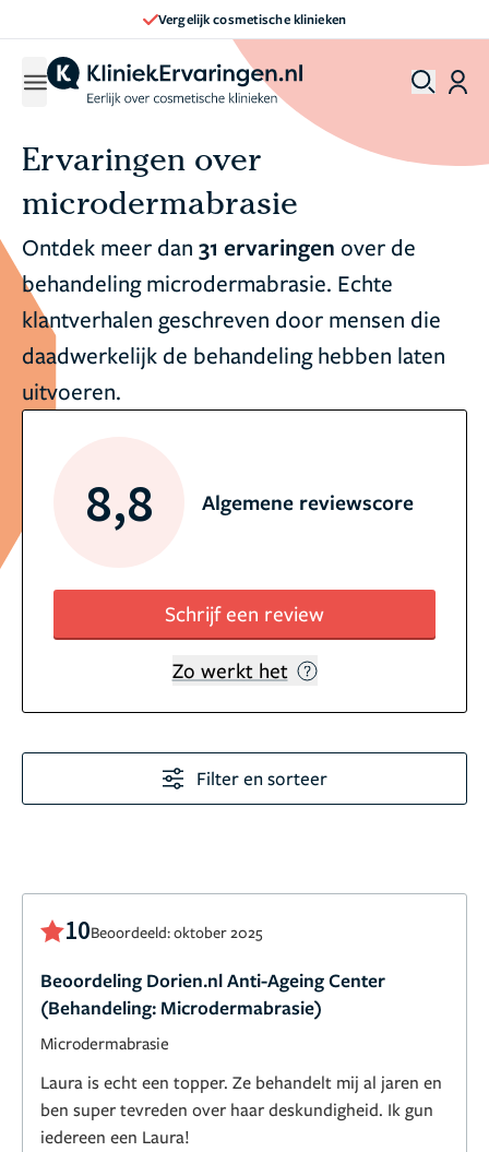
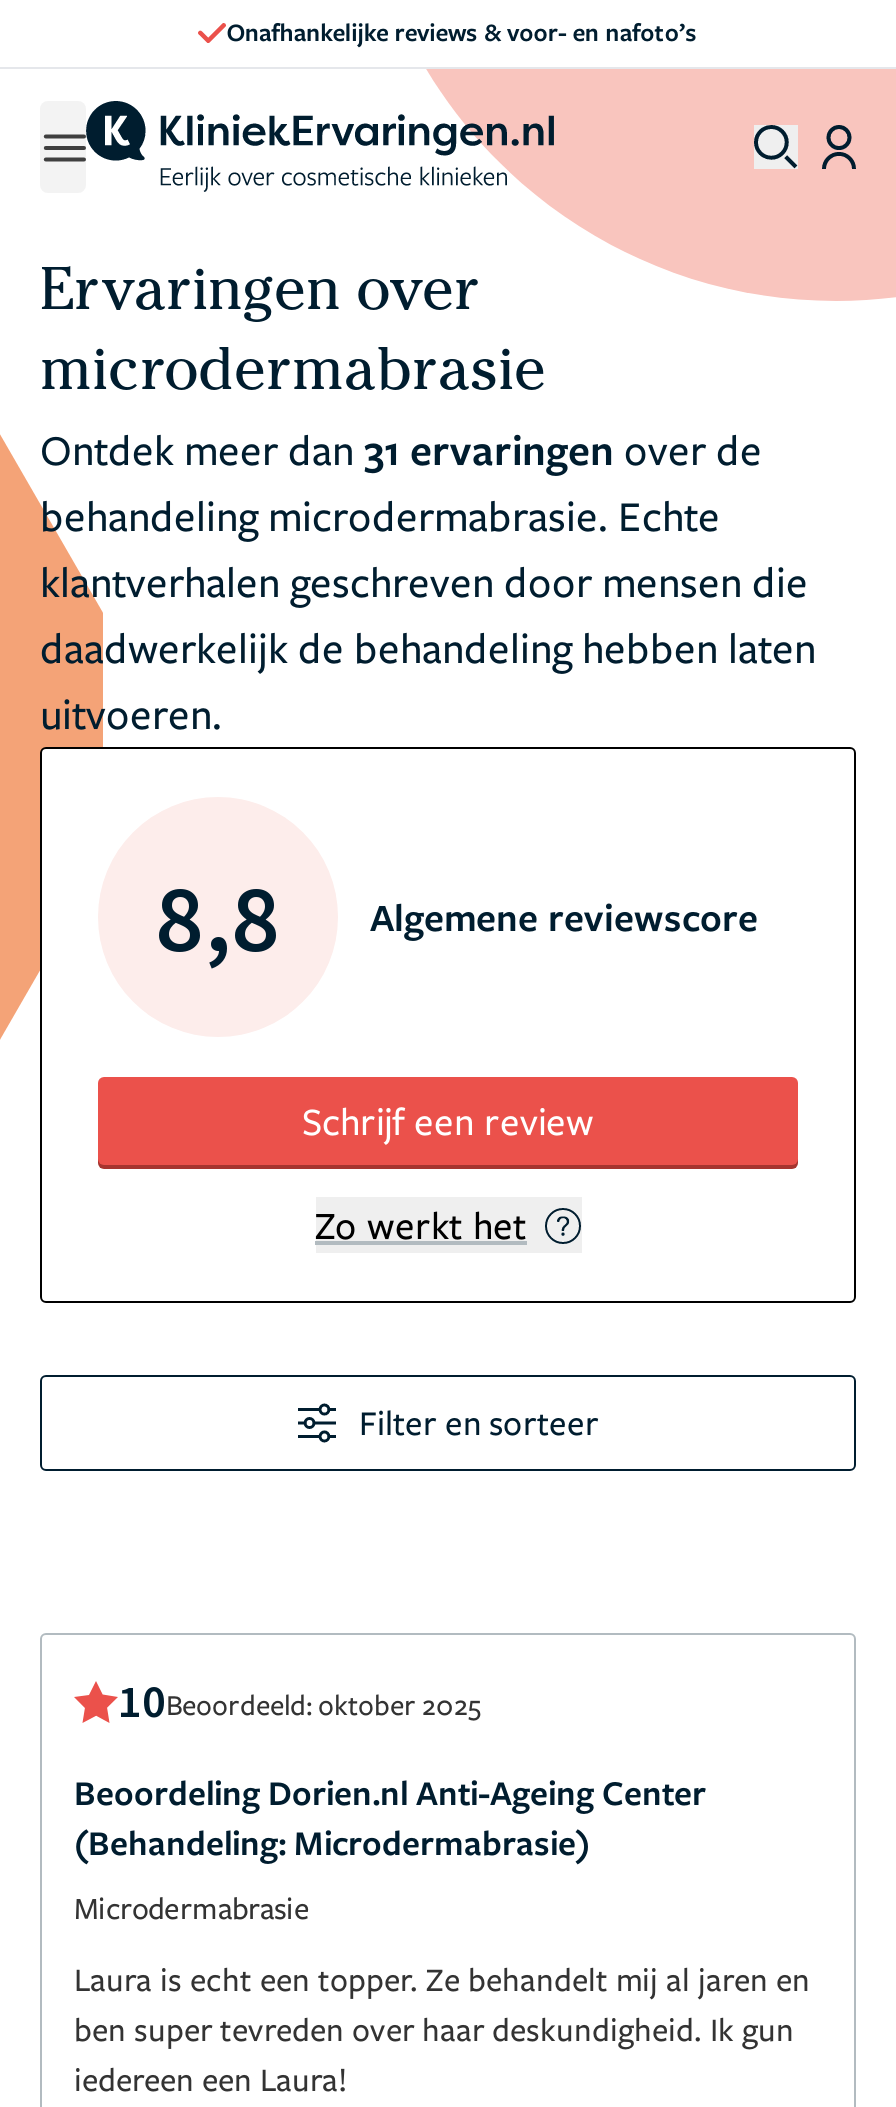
- Vergelijk cosmetische klinieken
+ Onafhankelijke reviews & voor- en nafoto’s
